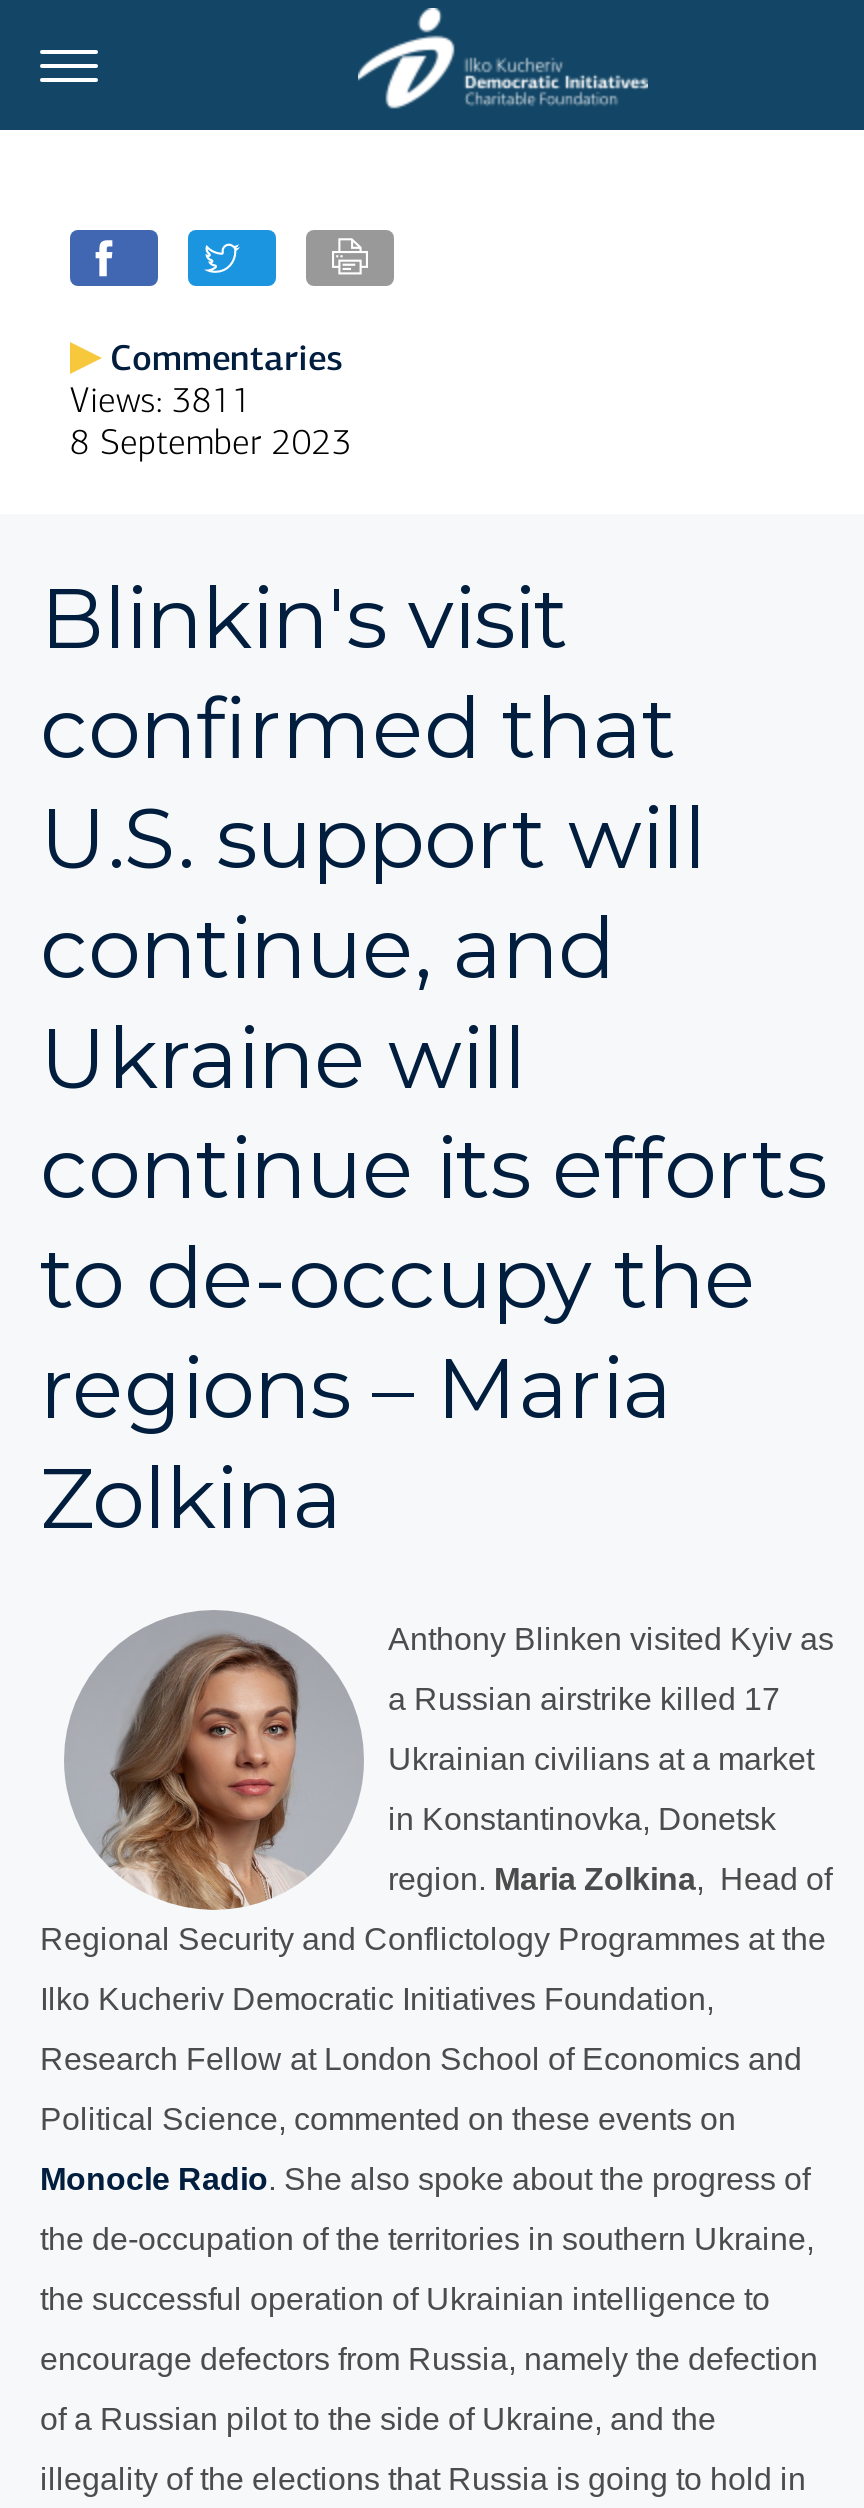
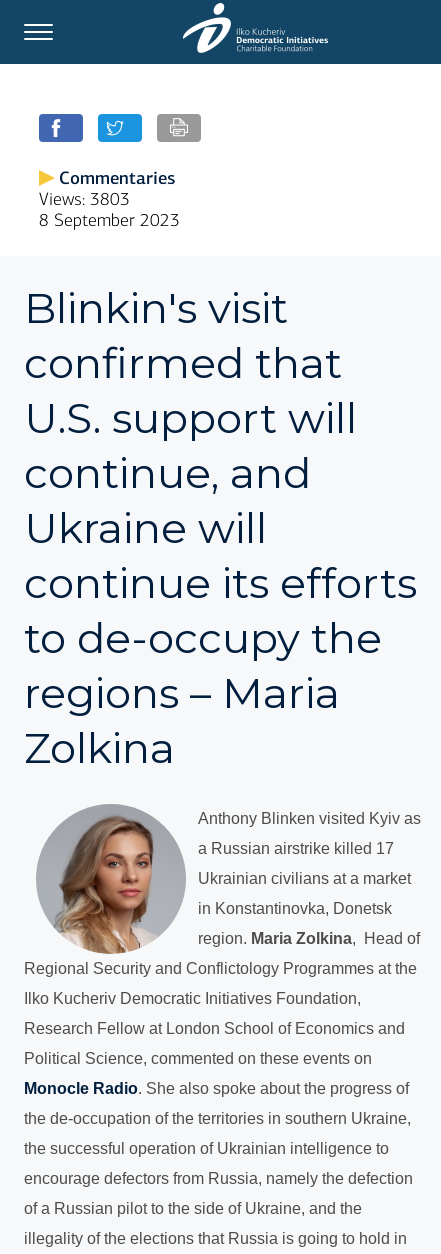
- Views: 3811
+ Views: 3803
